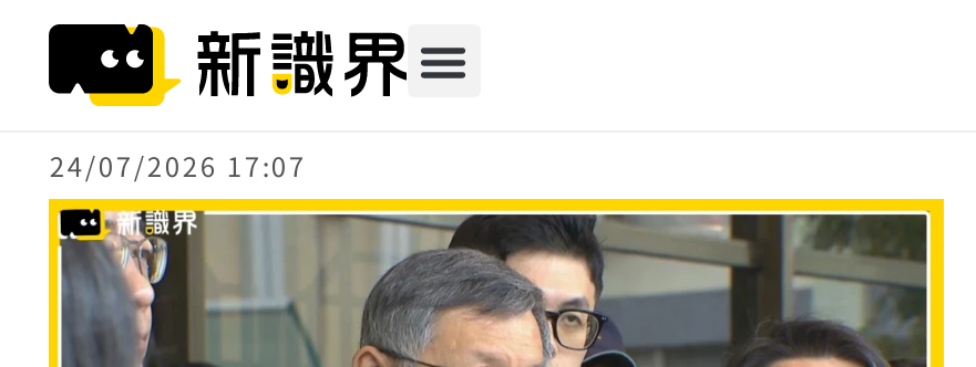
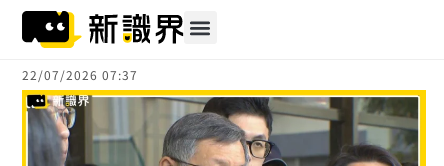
- 24/07/2026 17:07
+ 22/07/2026 07:37
